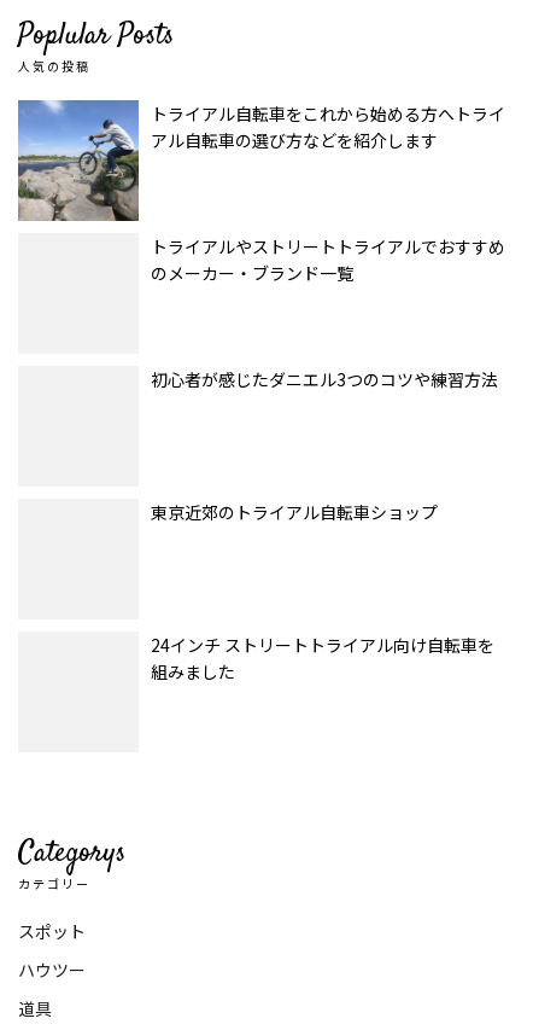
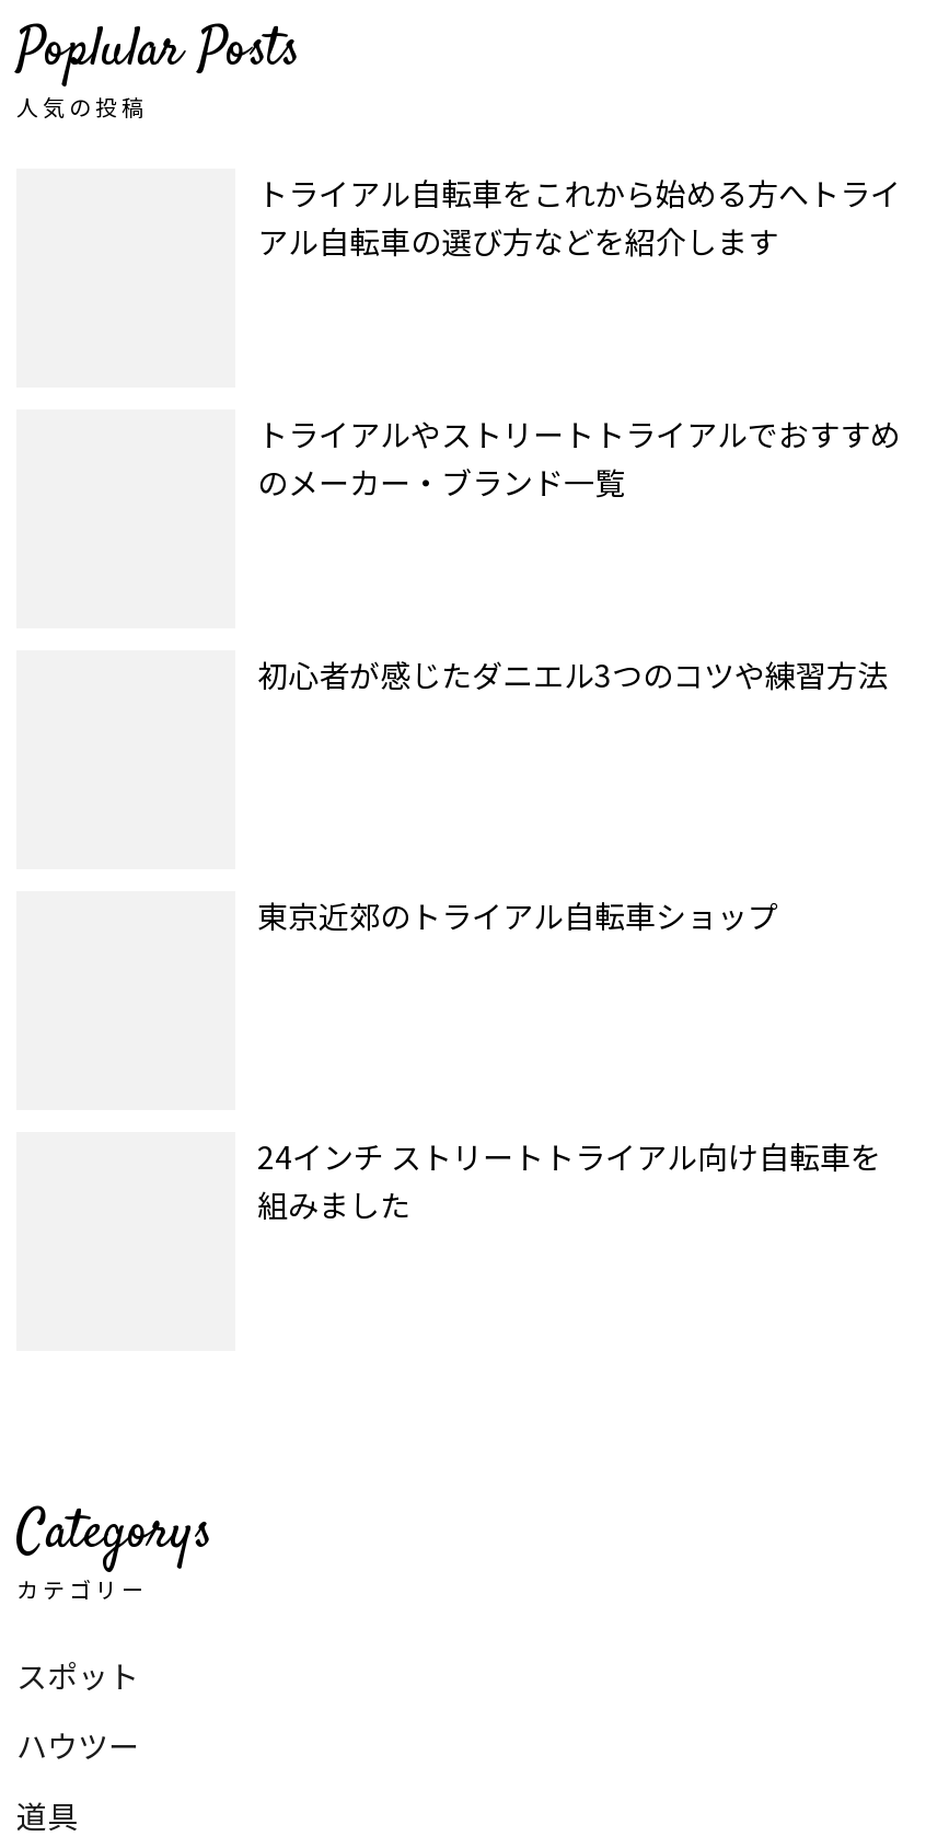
- [image]
